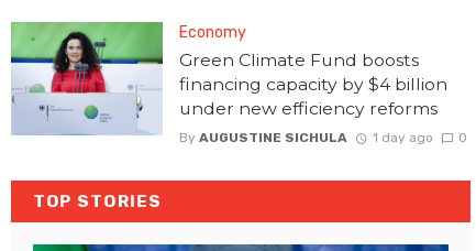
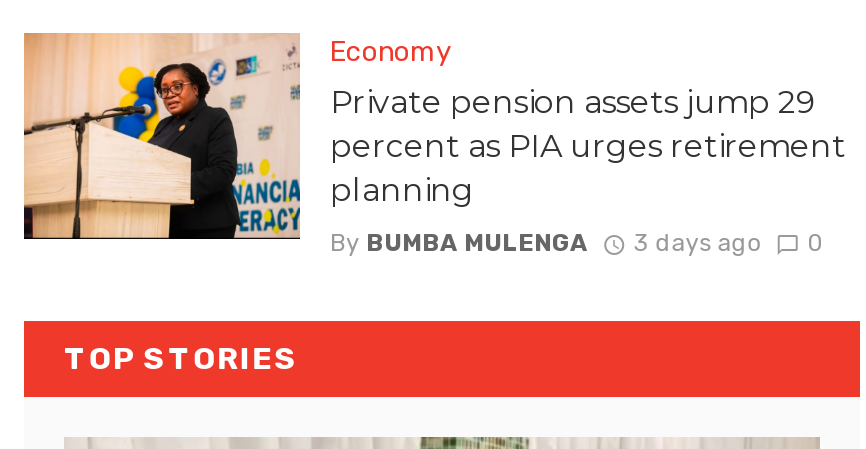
- [image]
- Green Climate Fund boosts
- financing capacity by $4 billion
- under new efficiency reforms
+ [image]
+ Private pension assets jump 29
+ percent as PIA urges retirement
+ planning

- By AUGUSTINE SICHULA
- 1 day ago
+ By BUMBA MULENGA
+ 3 days ago
